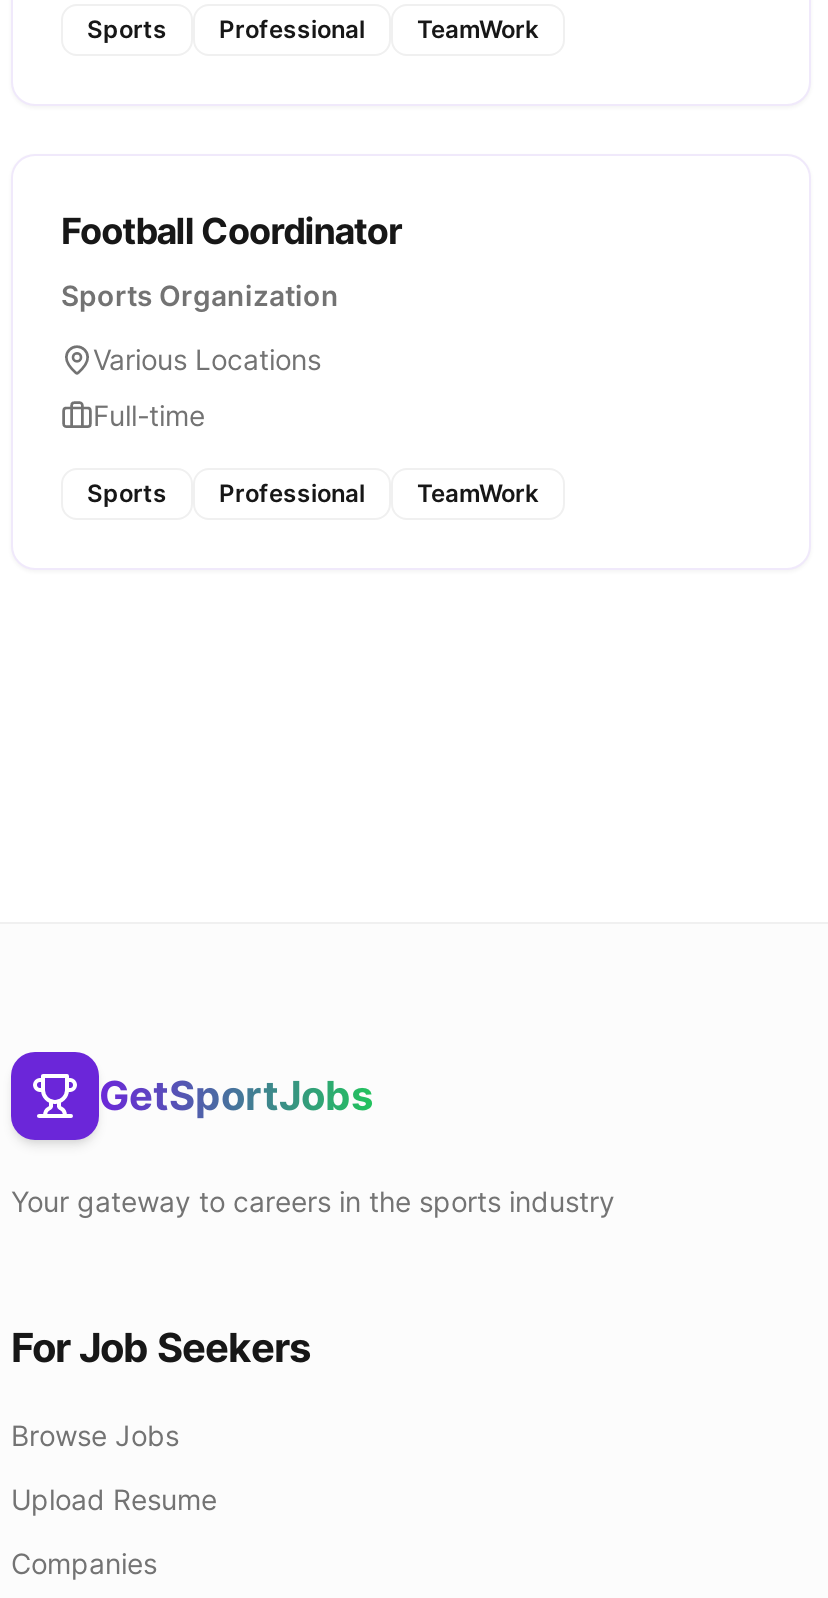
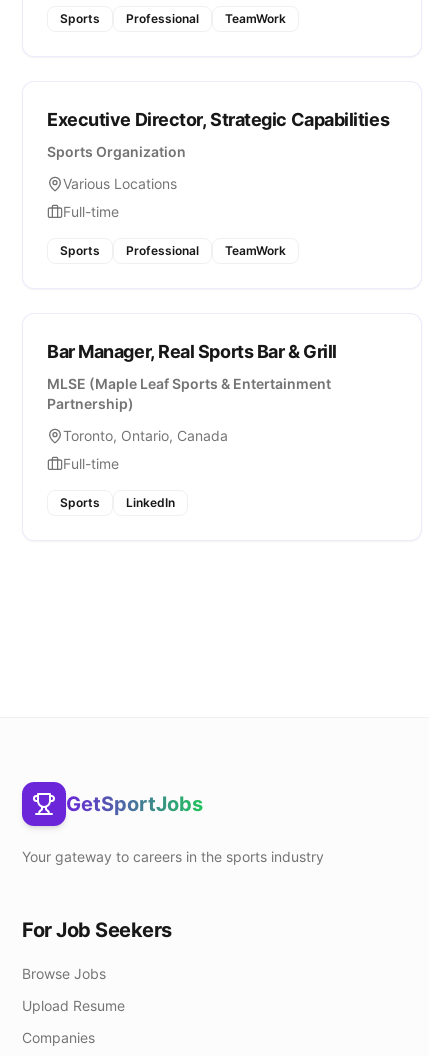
- Football Coordinator
+ Executive Director, Strategic Capabilities

+ Bar Manager, Real Sports Bar & Grill
+ MLSE (Maple Leaf Sports & Entertainment
+ Partnership)
+ Toronto, Ontario, Canada
+ Full-time
+ Sports
+ LinkedIn
